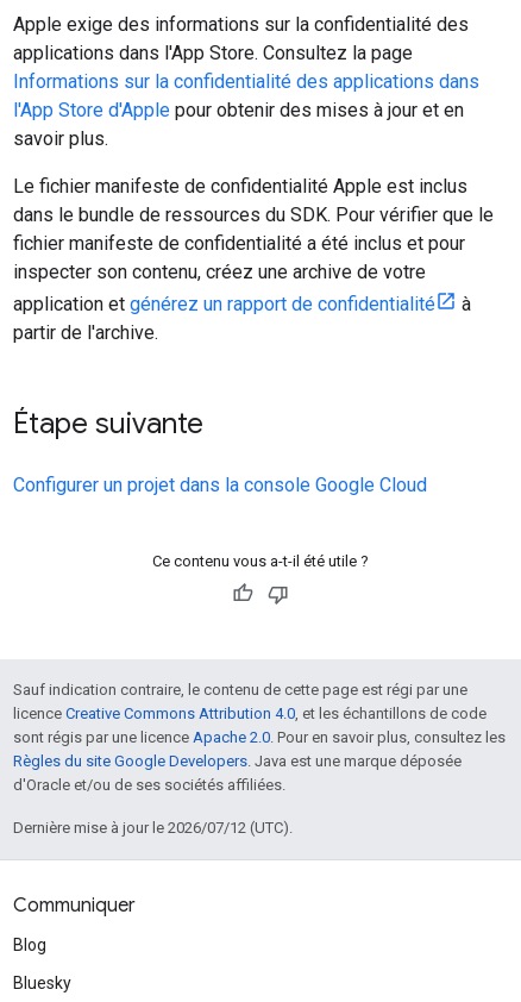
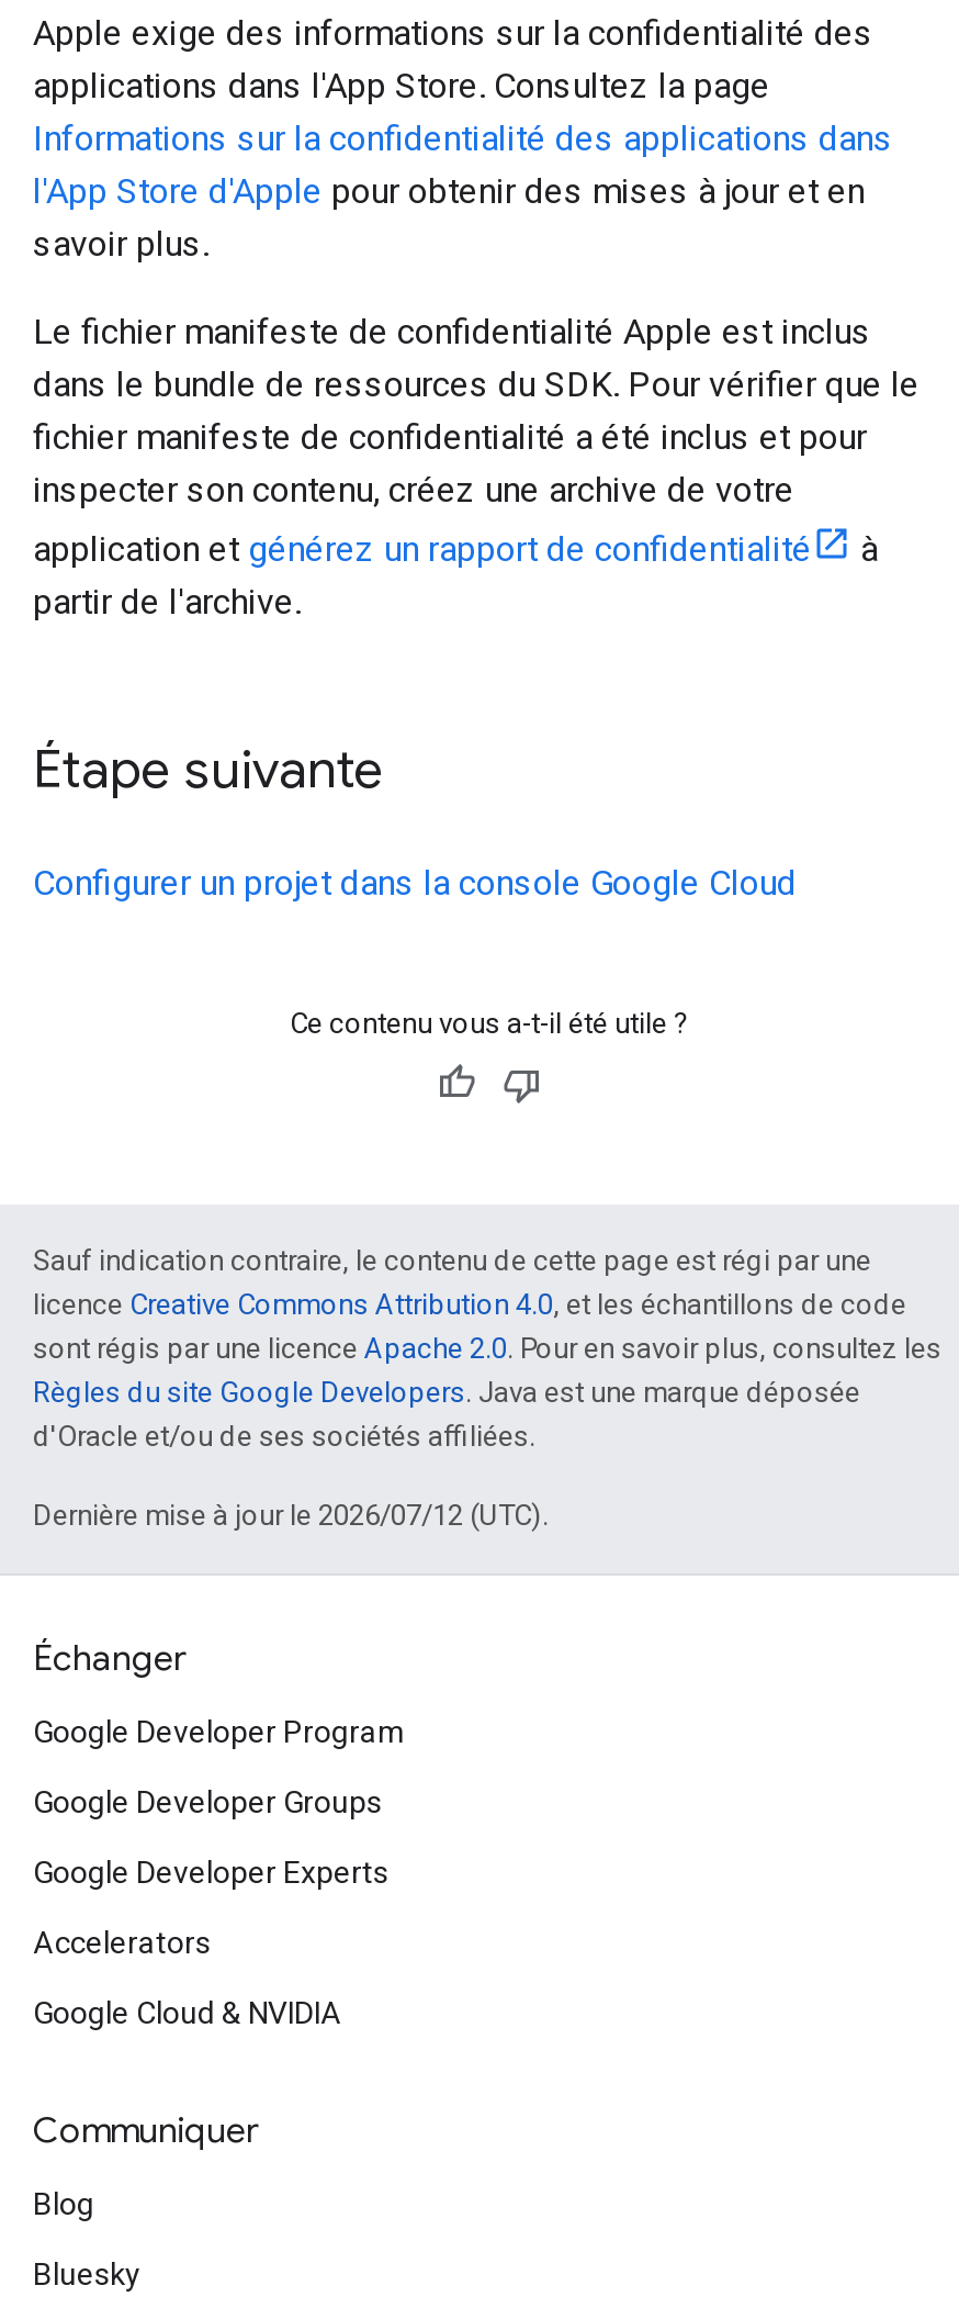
+ Échanger
+ Google Developer Program
+ Google Developer Groups
+ Google Developer Experts
+ Accelerators
+ Google Cloud & NVIDIA
